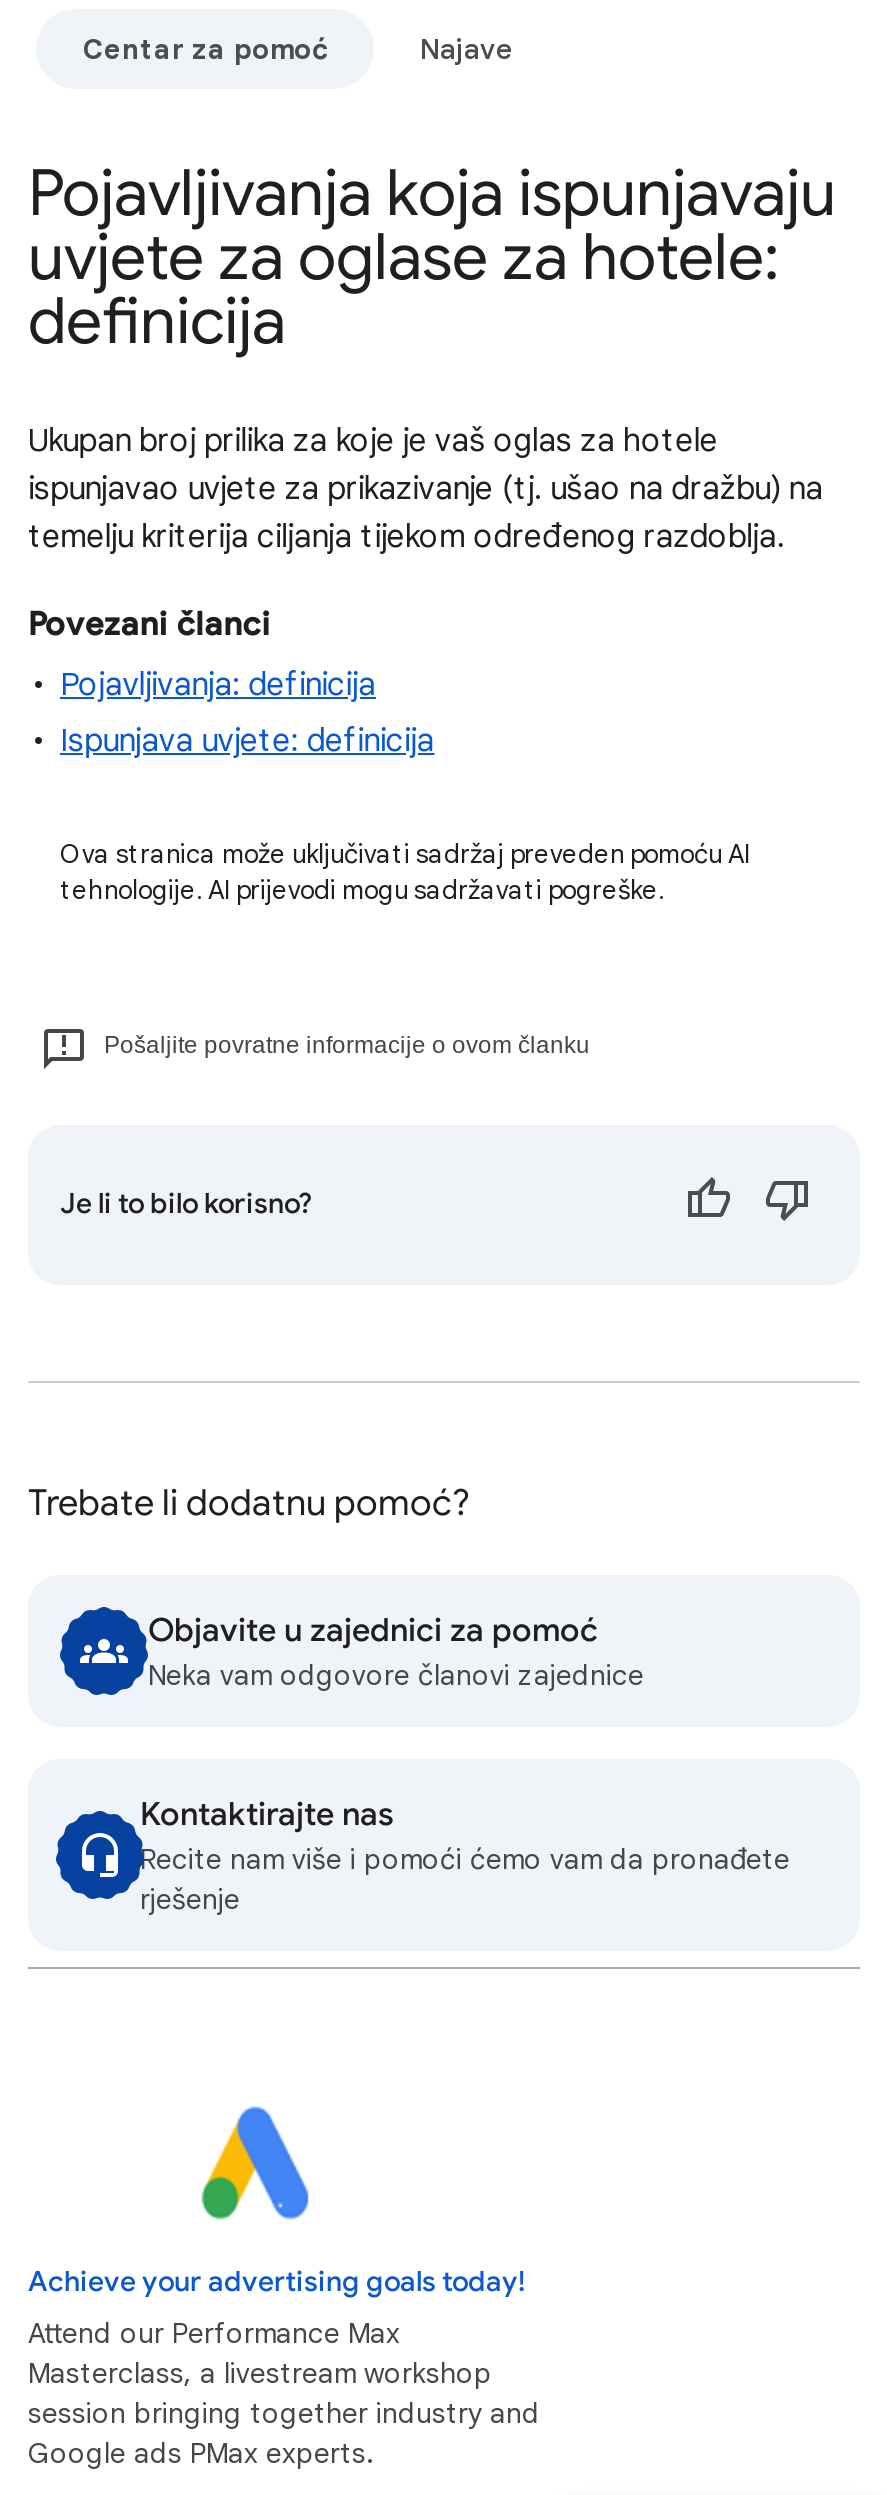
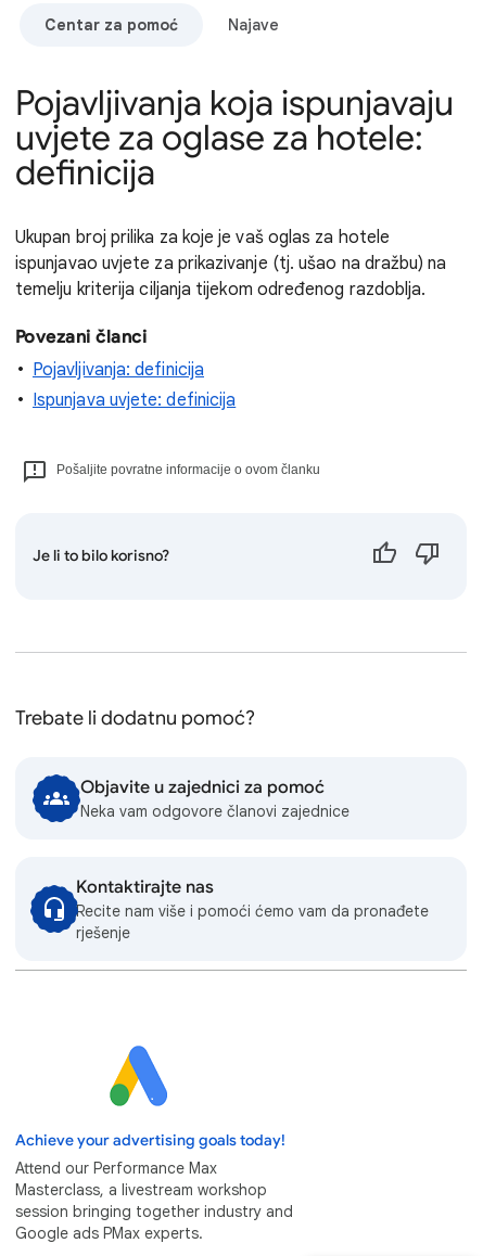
- Ova stranica može uključivati sadržaj preveden pomoću AI
- tehnologije. AI prijevodi mogu sadržavati pogreške.
